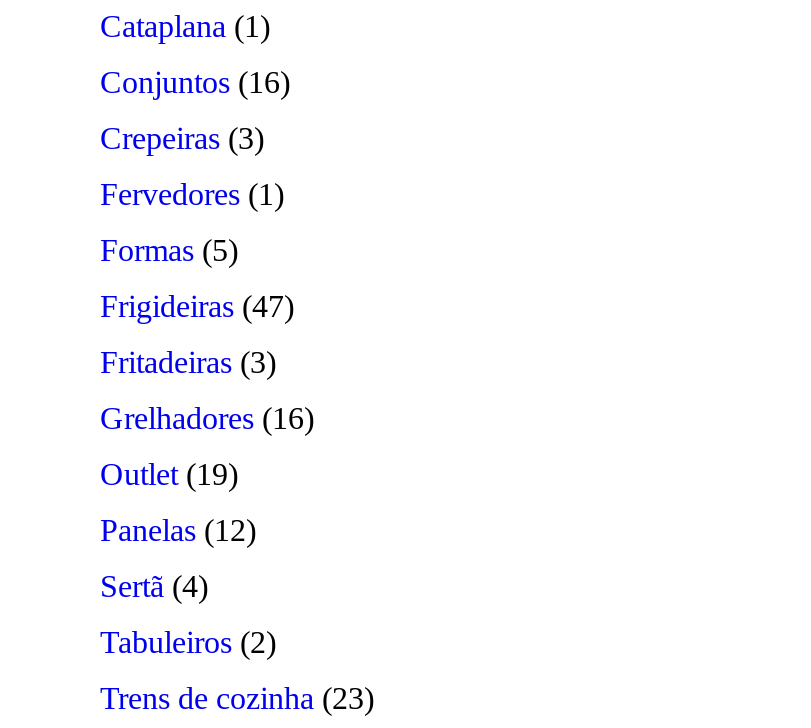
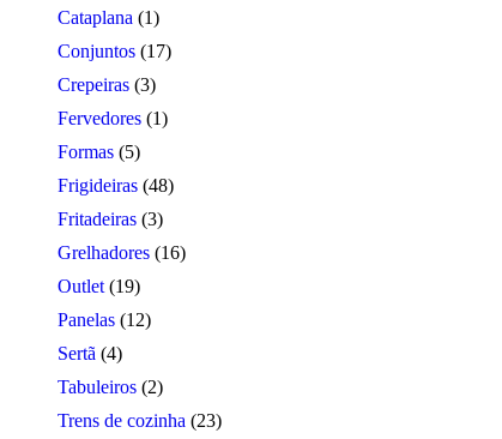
- Conjuntos (16)
+ Conjuntos (17)

- Frigideiras (47)
+ Frigideiras (48)
